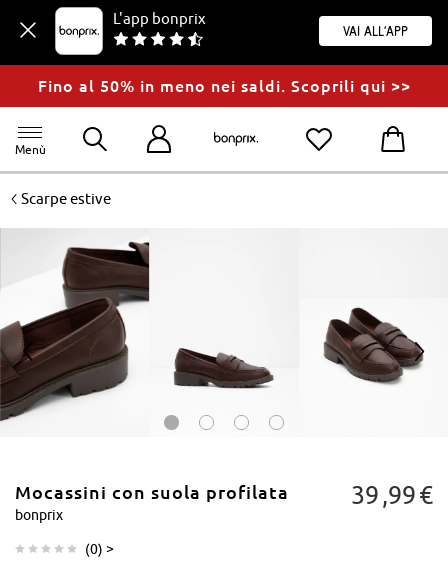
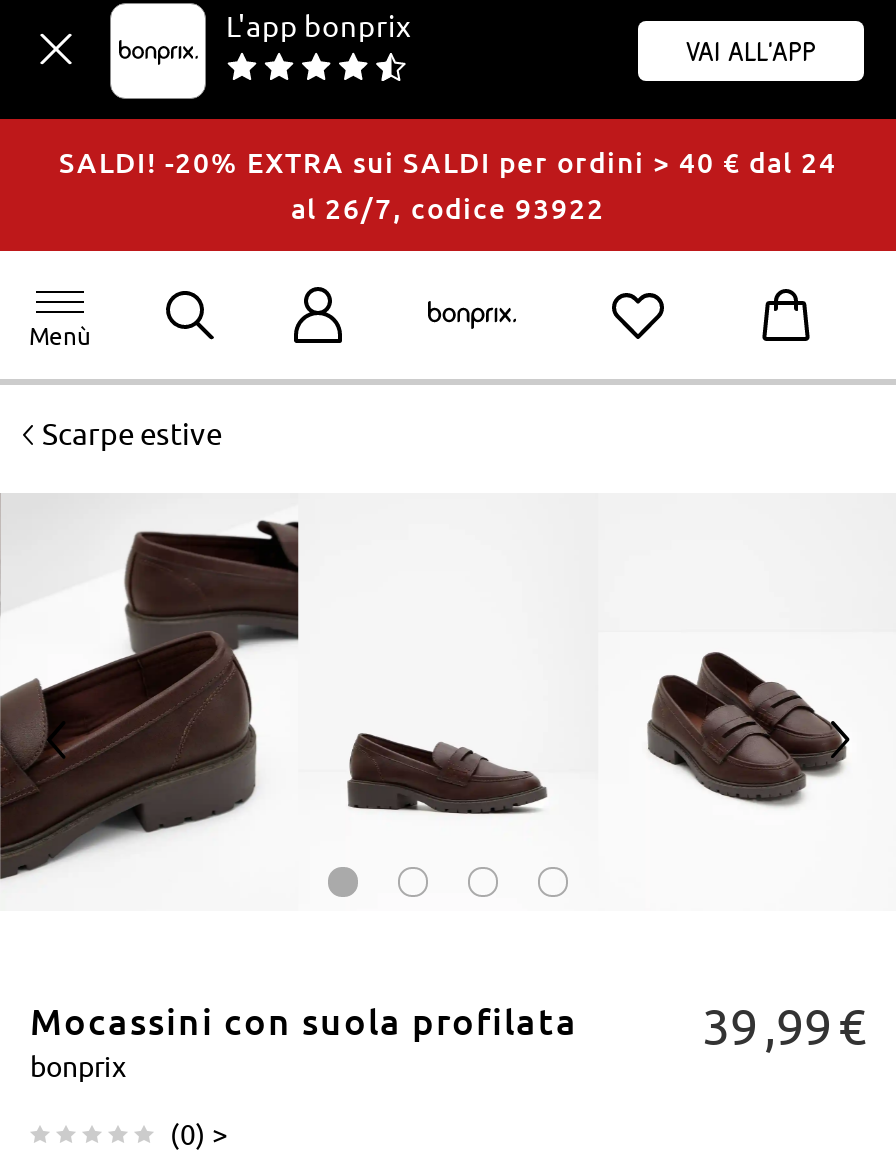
- Fino al 50% in meno nei saldi. Scoprili qui >>
+ SALDI! -20% EXTRA sui SALDI per ordini > 40 € dal 24
+ al 26/7, codice 93922
